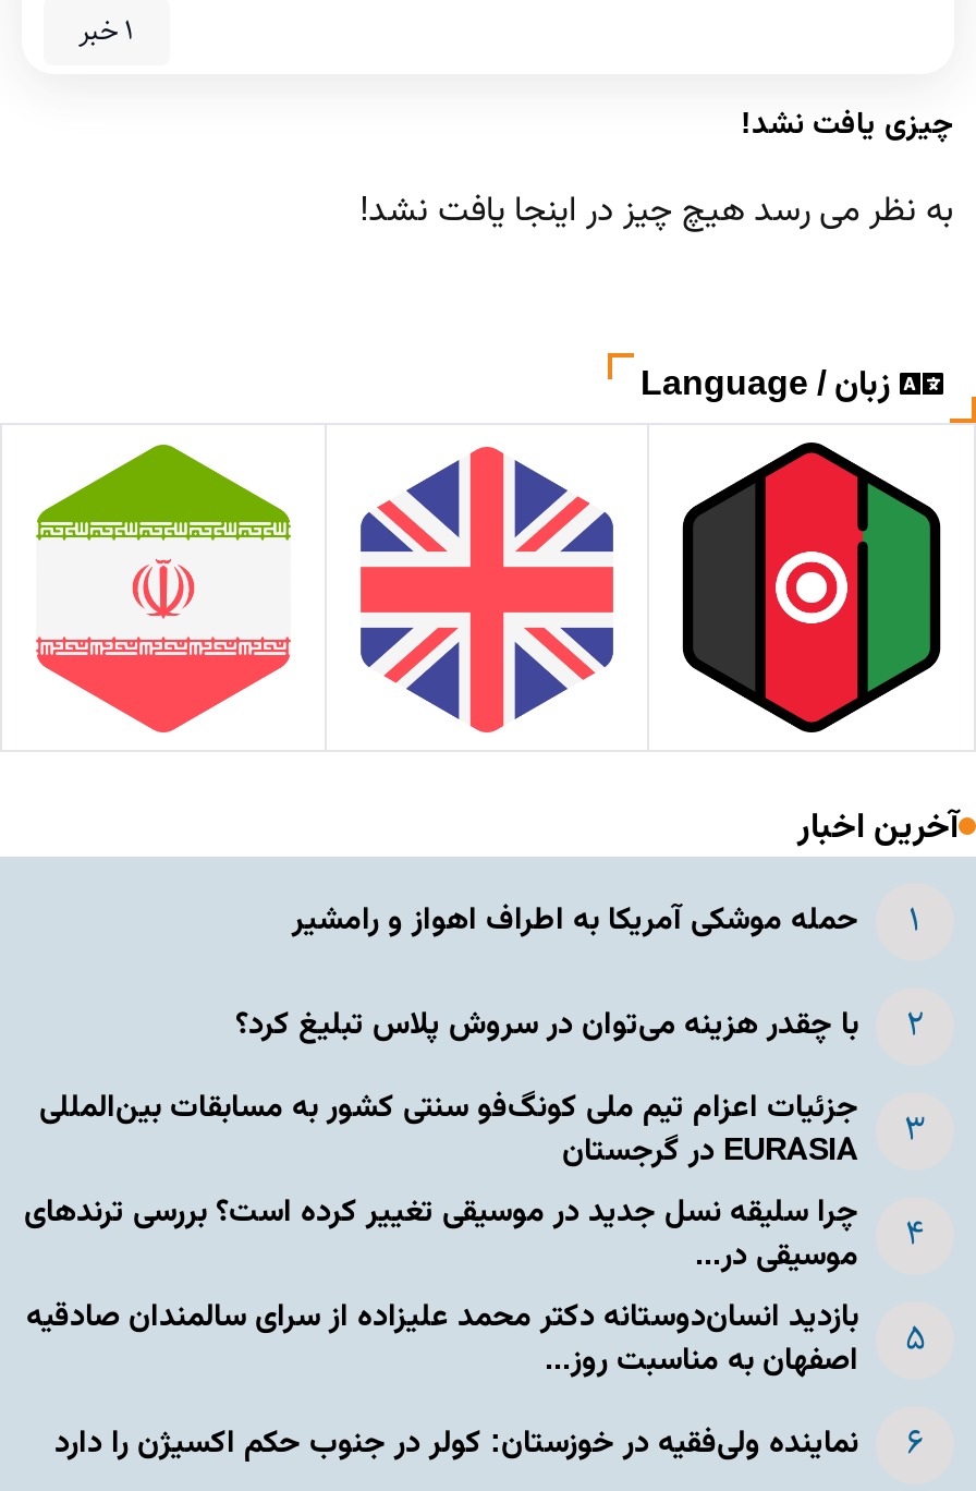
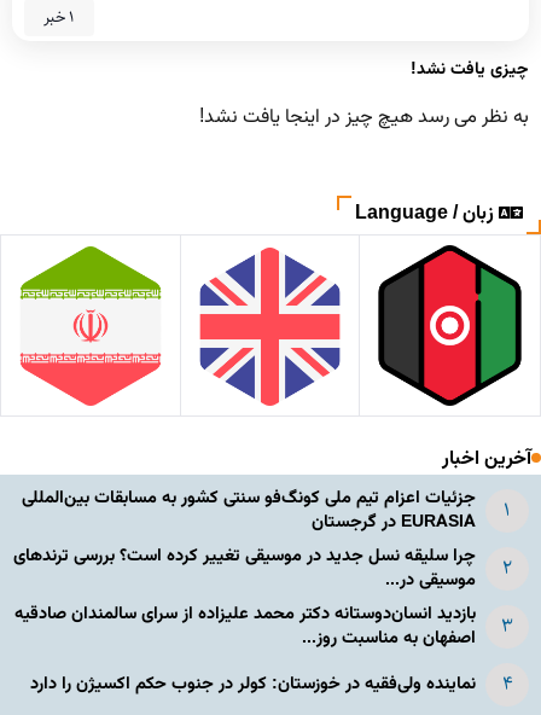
- حمله موشکی آمریکا به اطراف اهواز و رامشیر
- با چقدر هزینه می‌توان در سروش پلاس تبلیغ کرد؟
